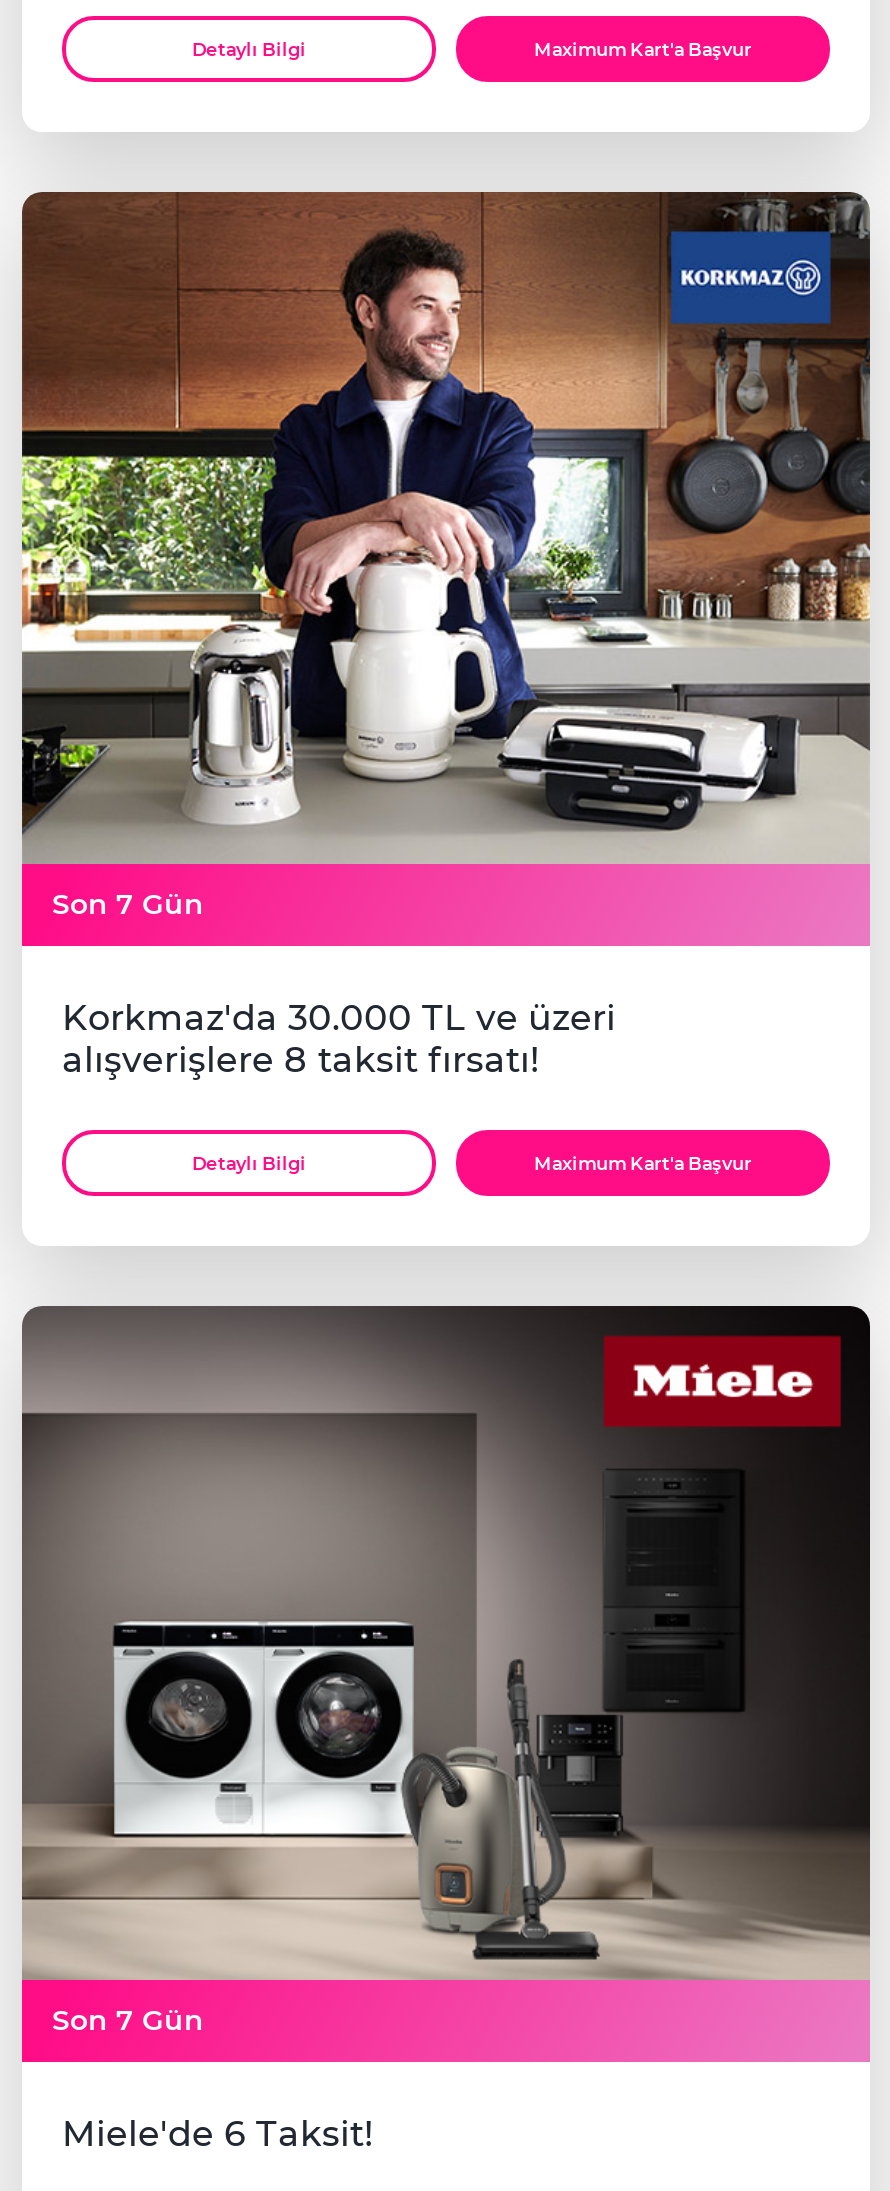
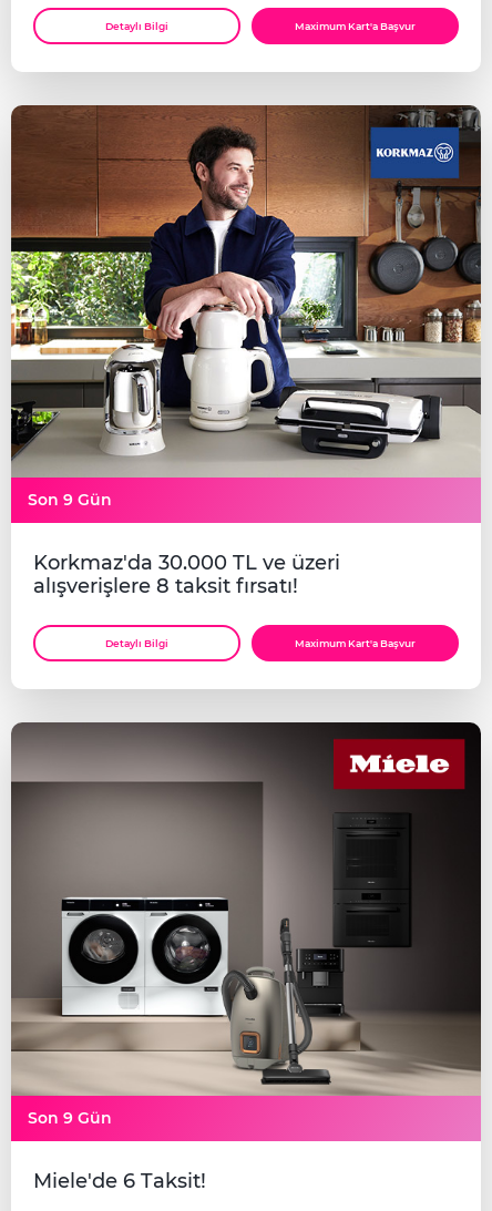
- Son 7 Gün
+ Son 9 Gün

- Son 7 Gün
+ Son 9 Gün
